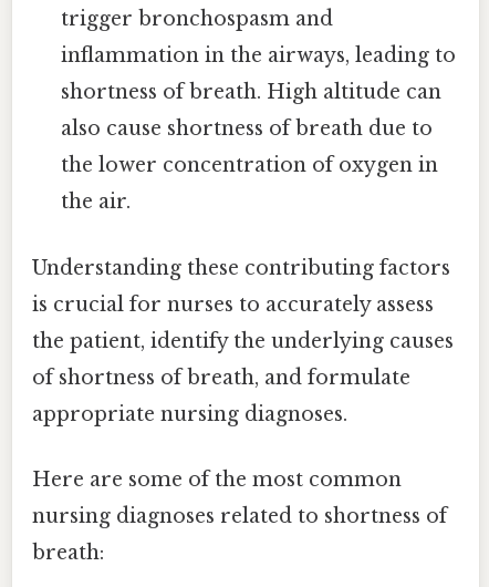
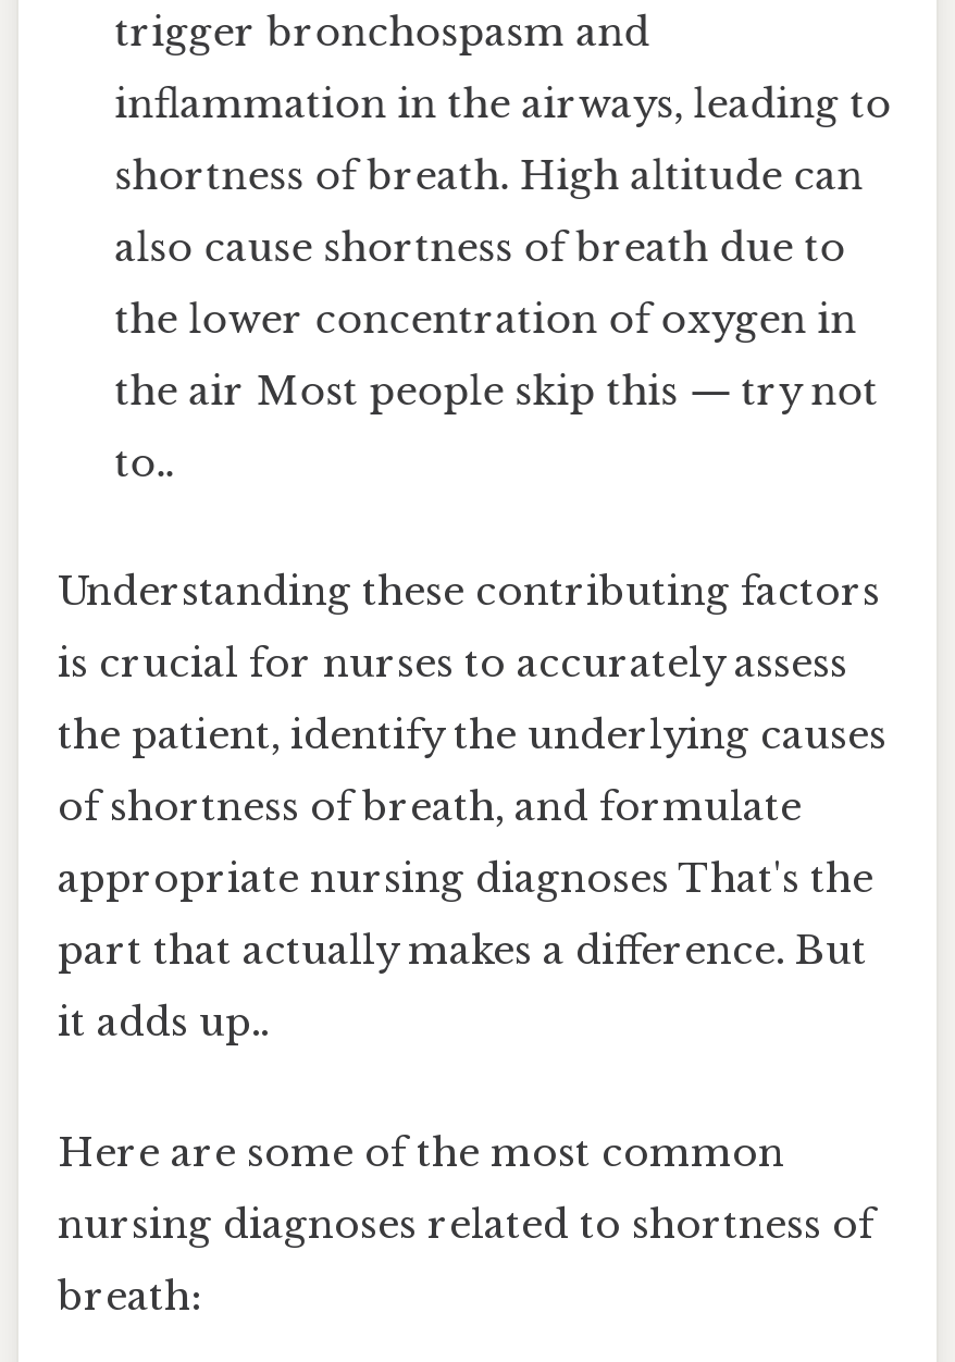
- the air.
+ the air Most people skip this — try not
+ to..

- appropriate nursing diagnoses.
+ appropriate nursing diagnoses That's the
+ part that actually makes a difference. But
+ it adds up..
